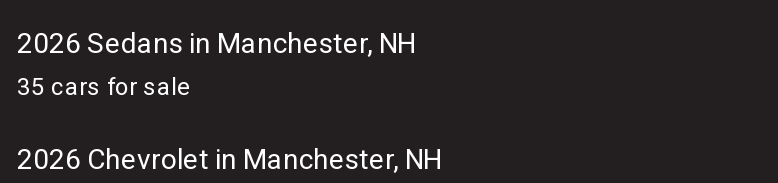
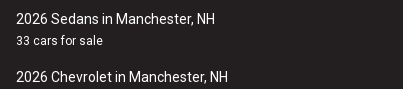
- 35 cars for sale
+ 33 cars for sale
